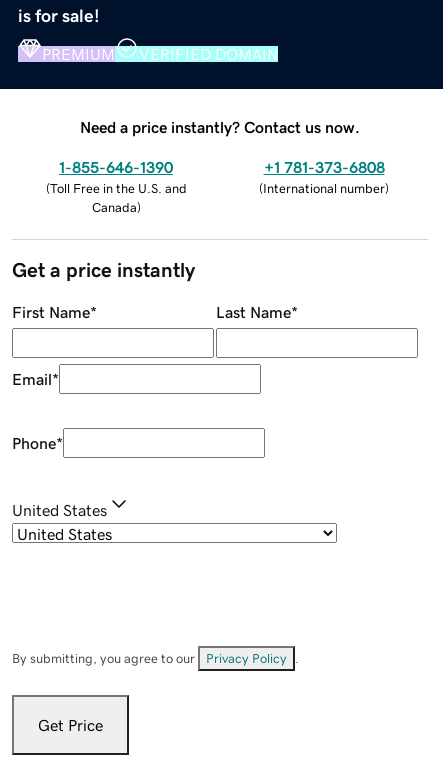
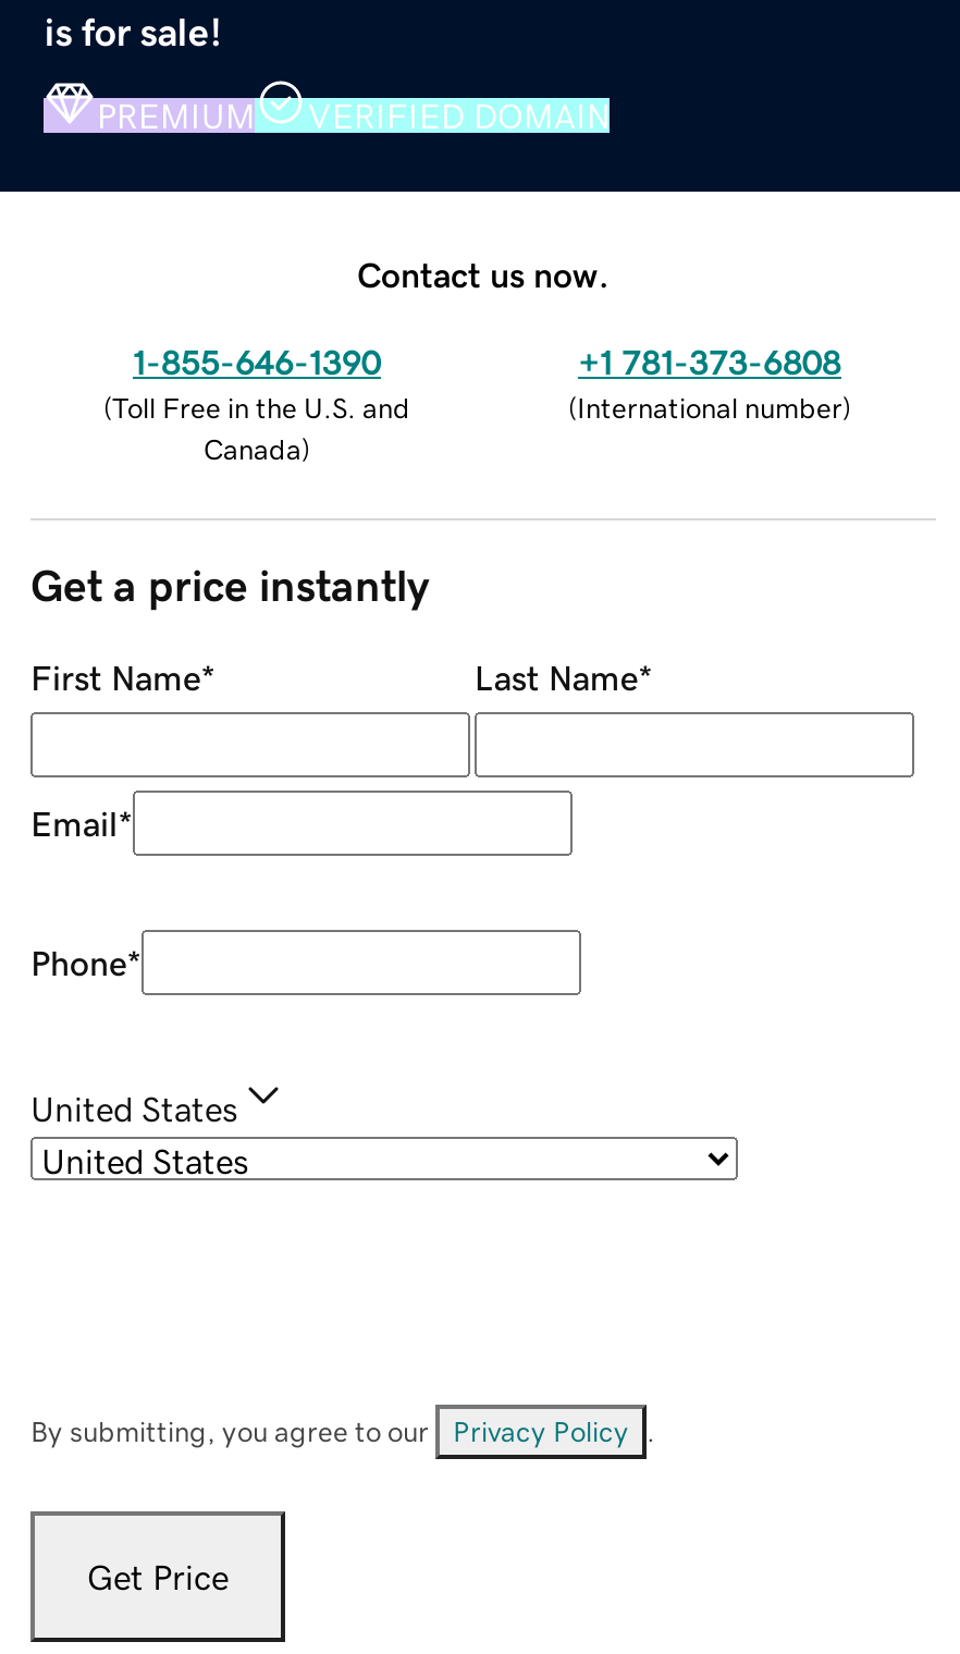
- Need a price instantly? Contact us now.
+ Contact us now.
